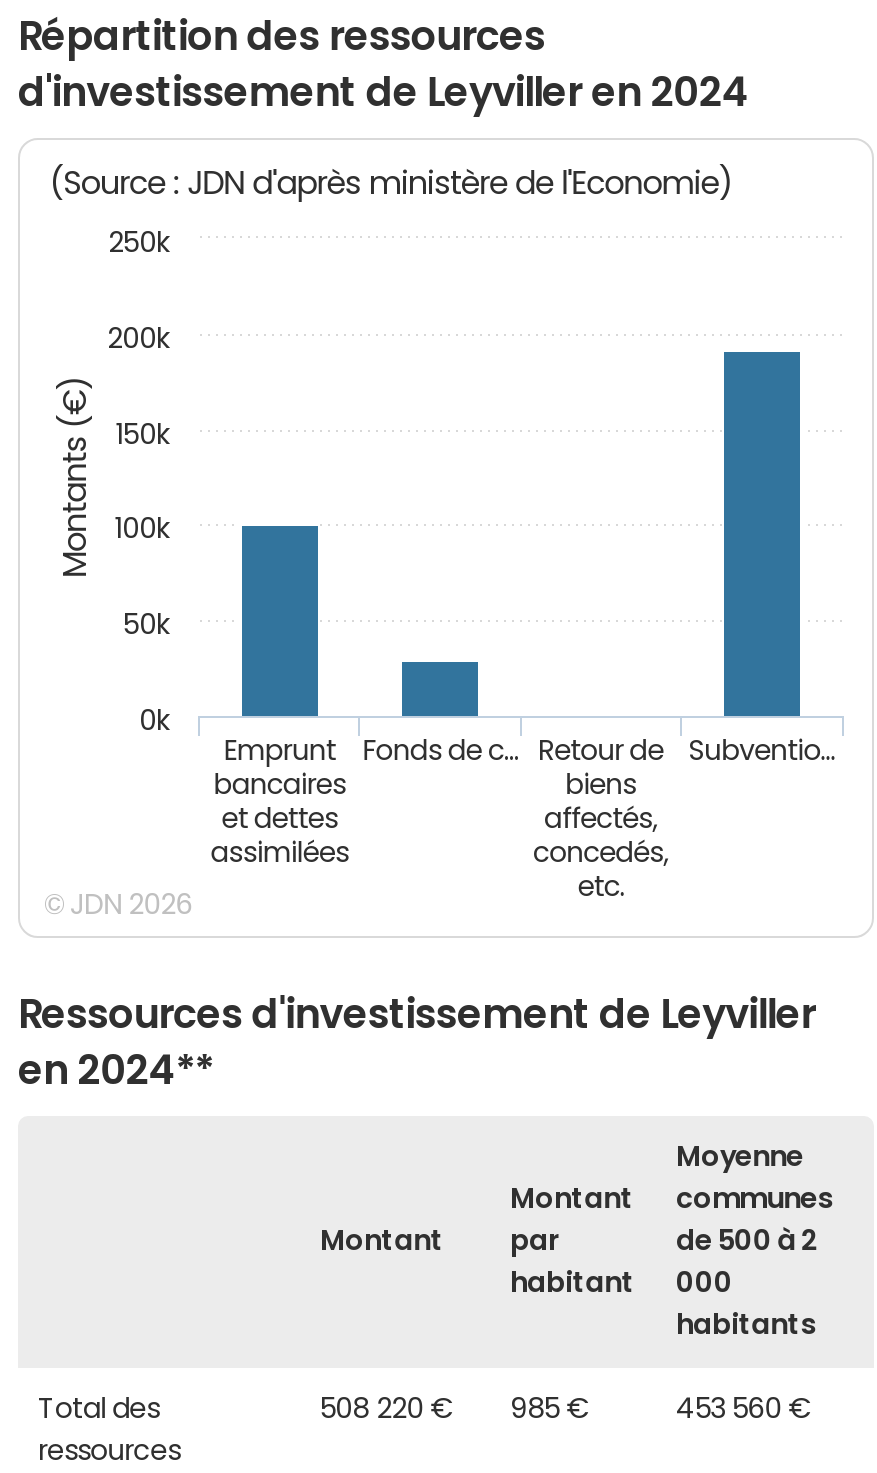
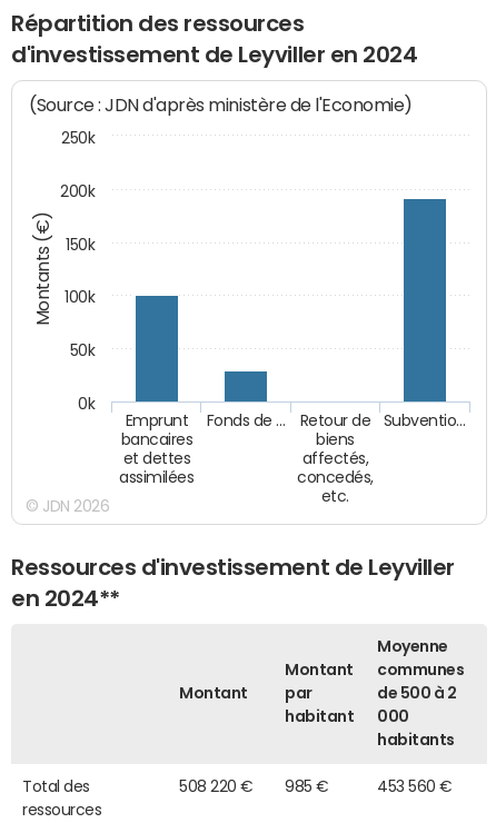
- Fonds de c…
+ Fonds de …
